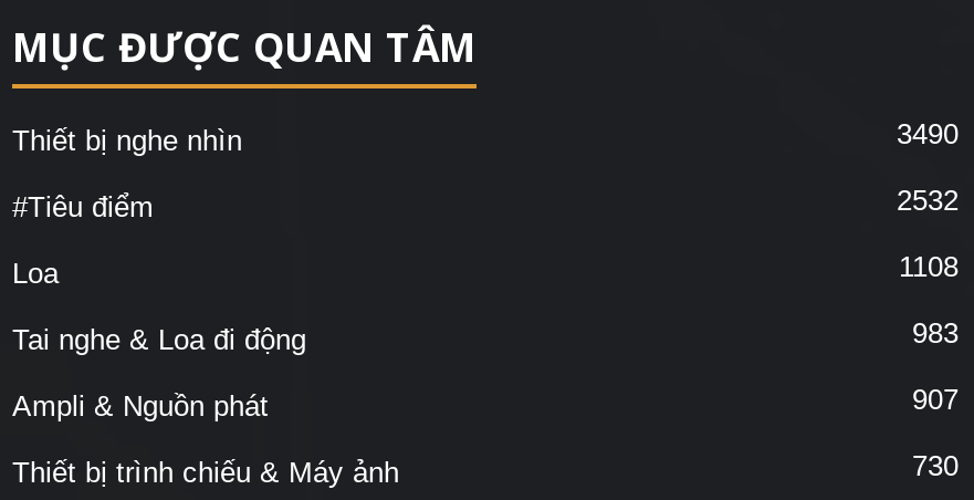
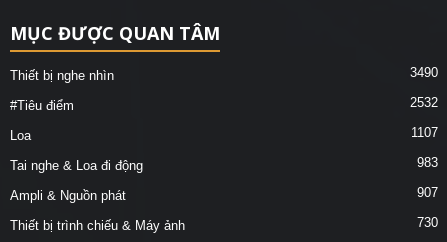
- 1108
+ 1107
